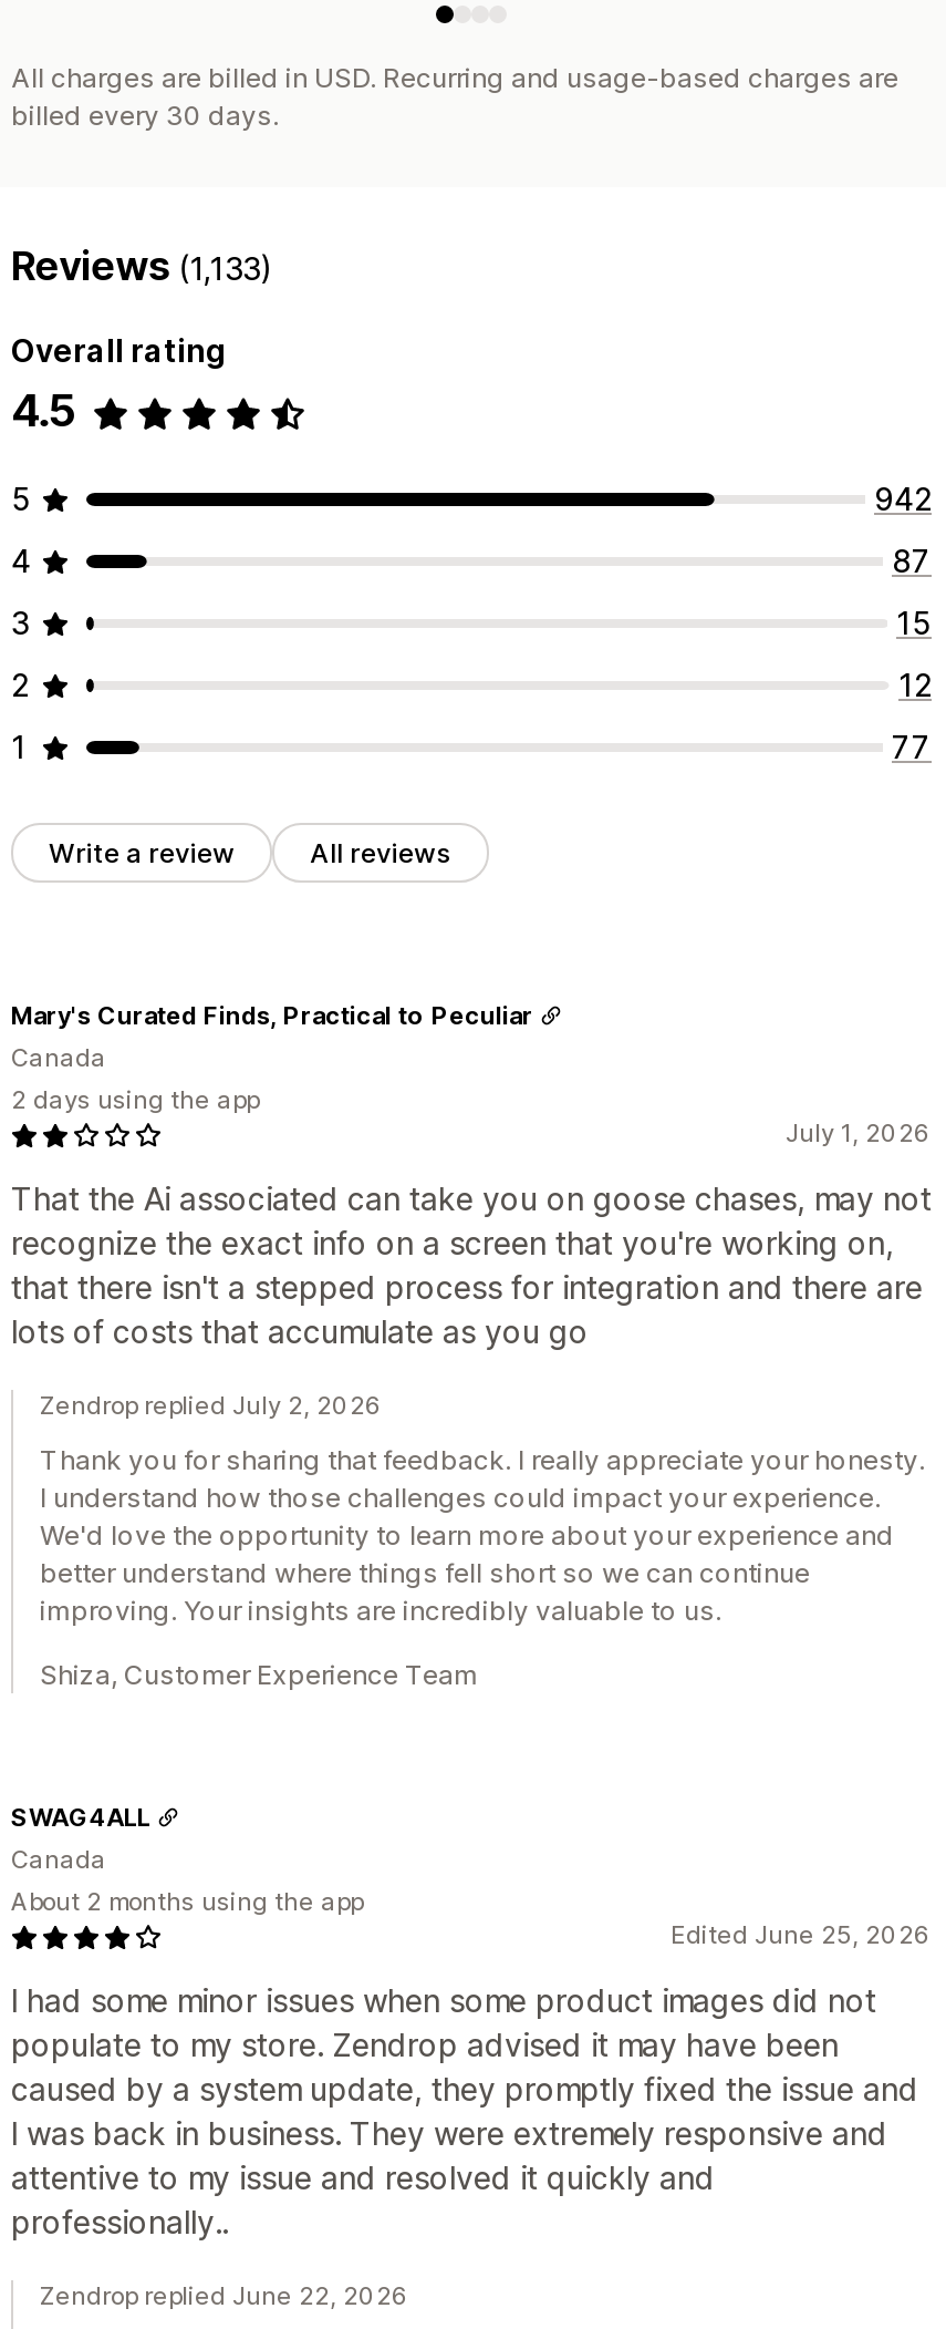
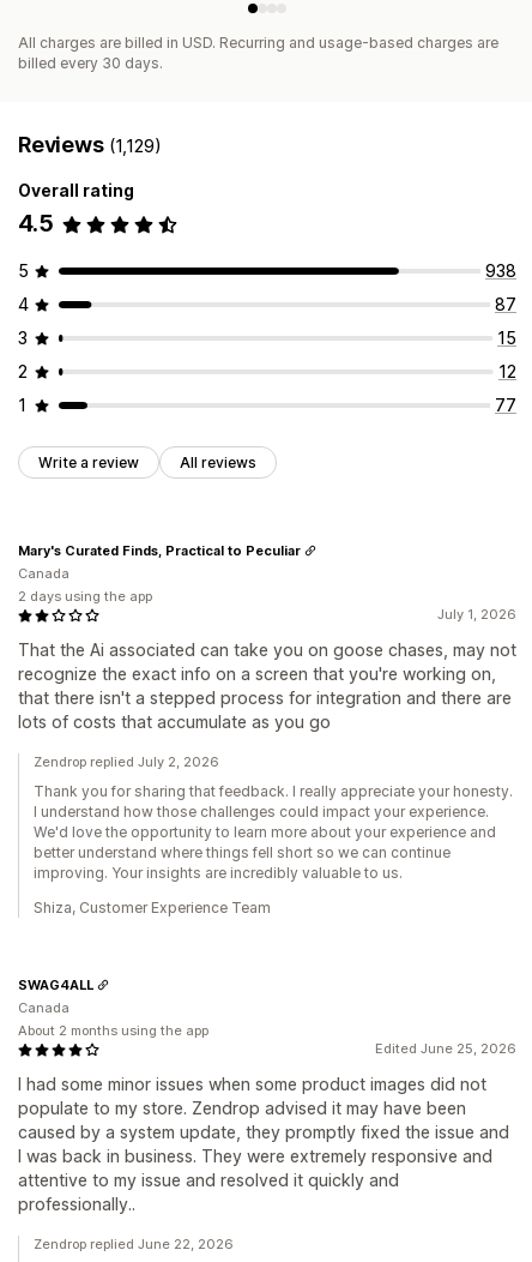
- Reviews (1,133)
+ Reviews (1,129)

- 942
+ 938
